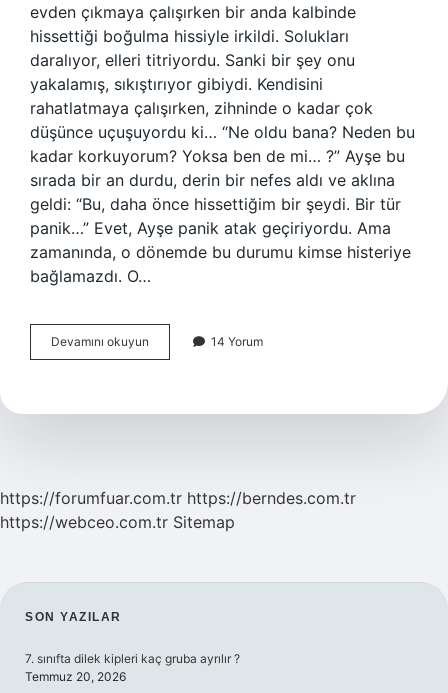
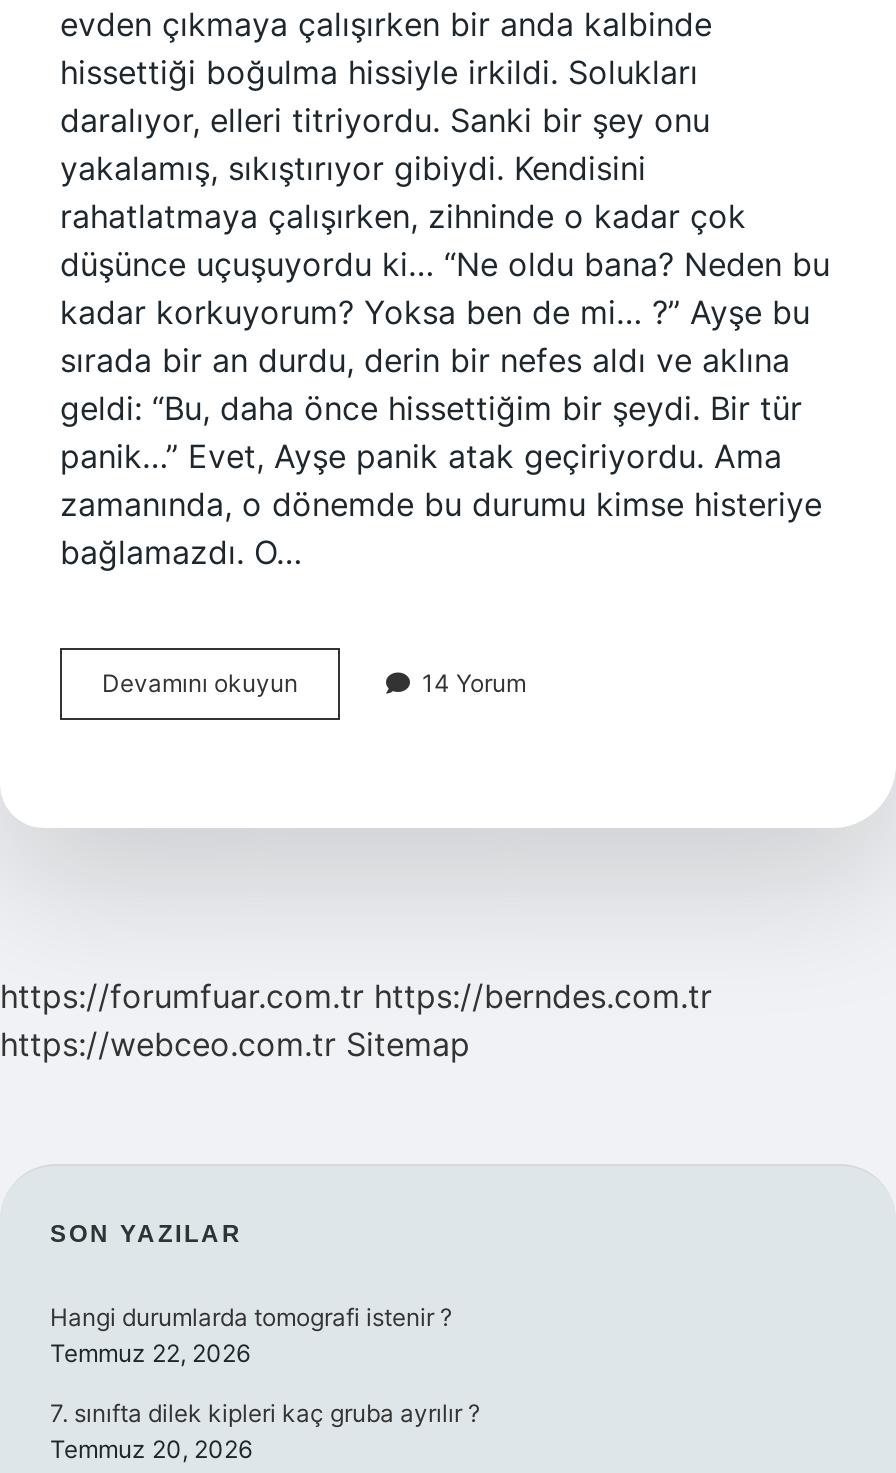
+ Hangi durumlarda tomografi istenir ?
+ Temmuz 22, 2026
